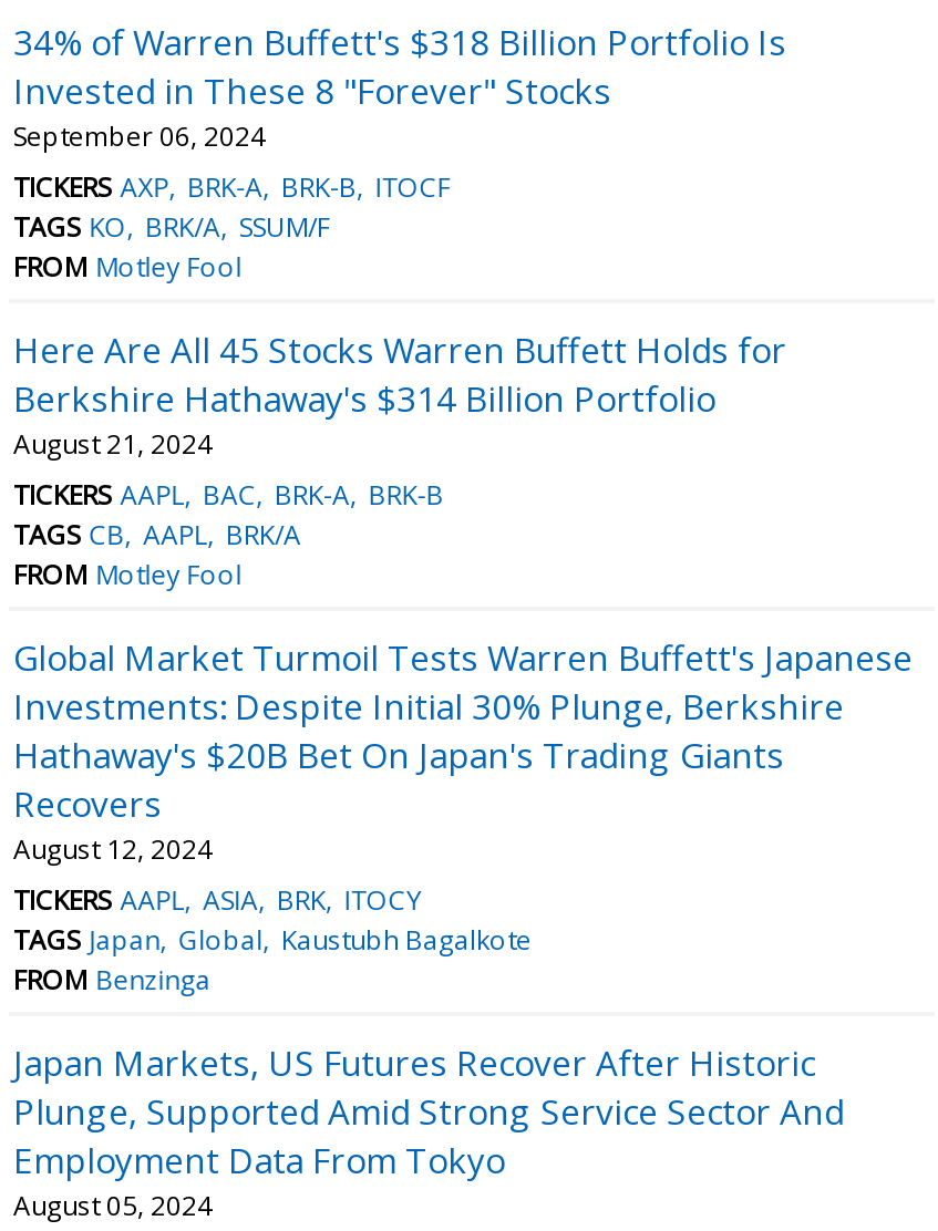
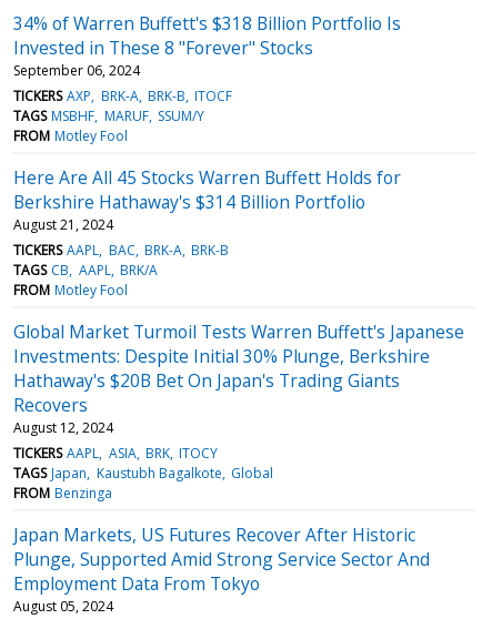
- TAGS KO BRK/A SSUM/F
+ TAGS MSBHF MARUF SSUM/Y

- TAGS Japan Global Kaustubh Bagalkote
+ TAGS Japan Kaustubh Bagalkote Global
